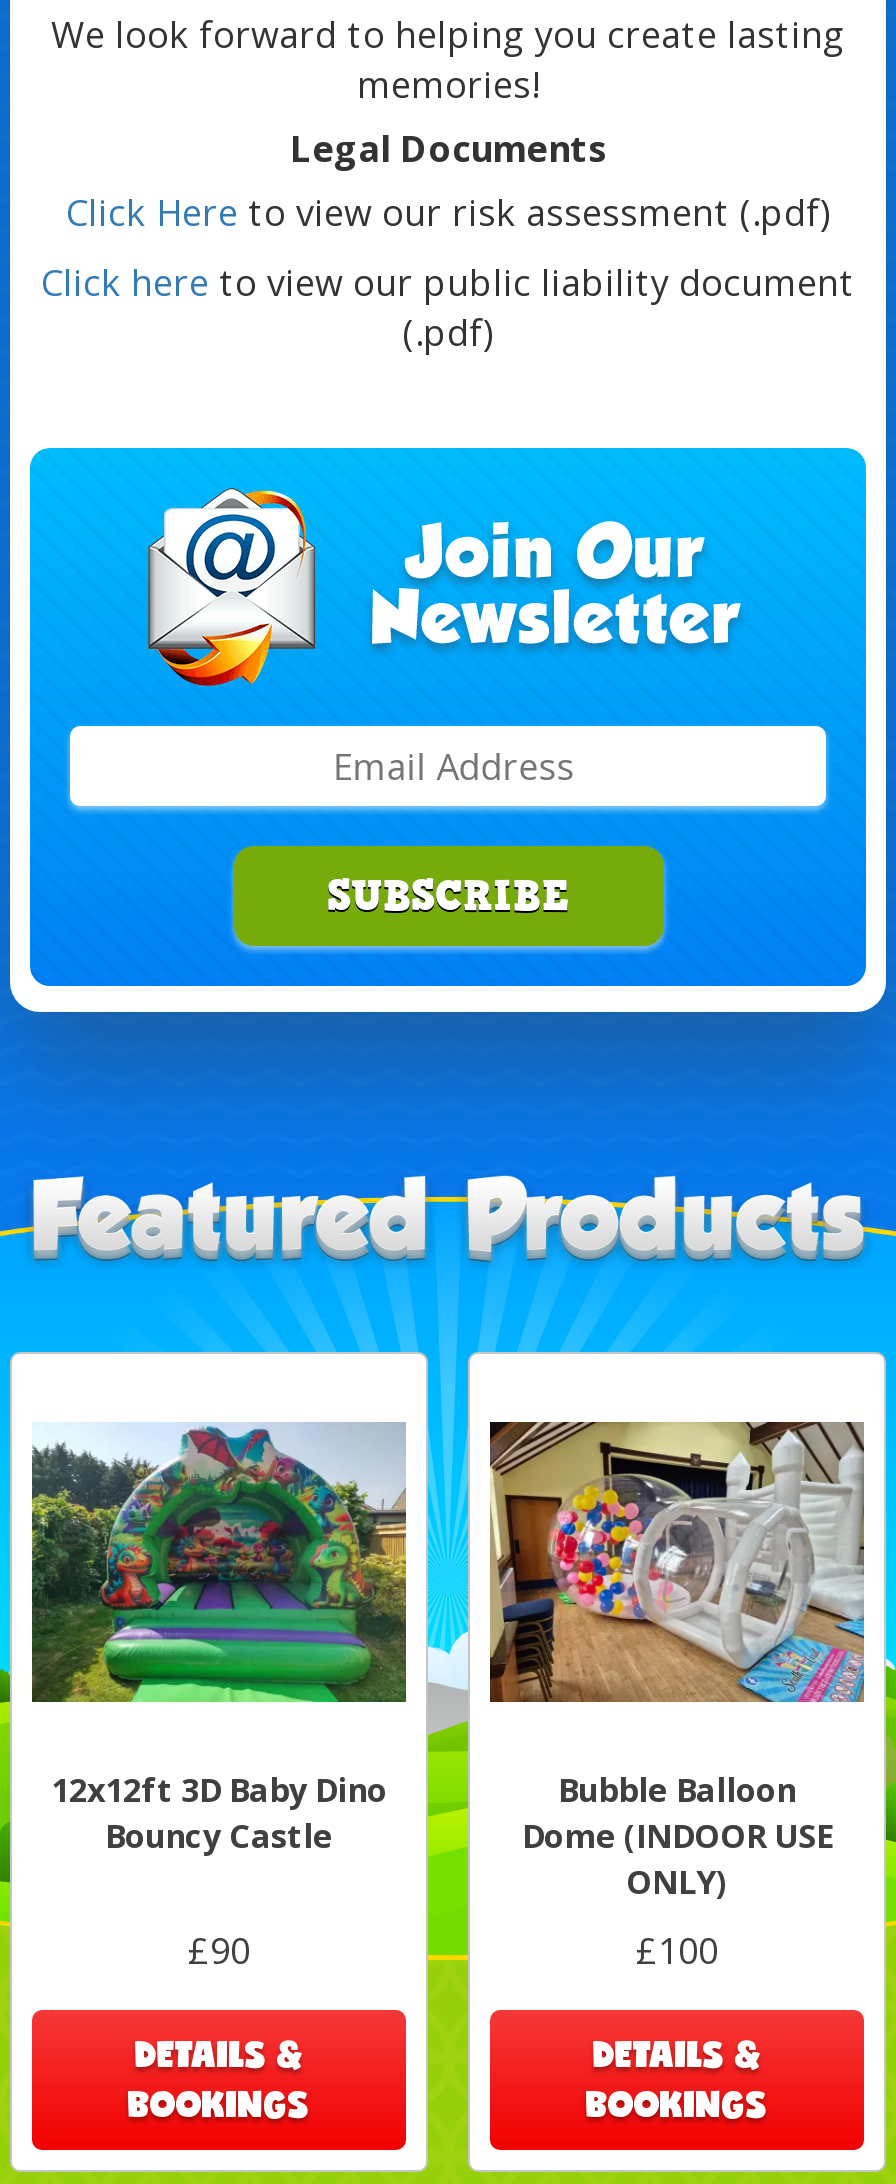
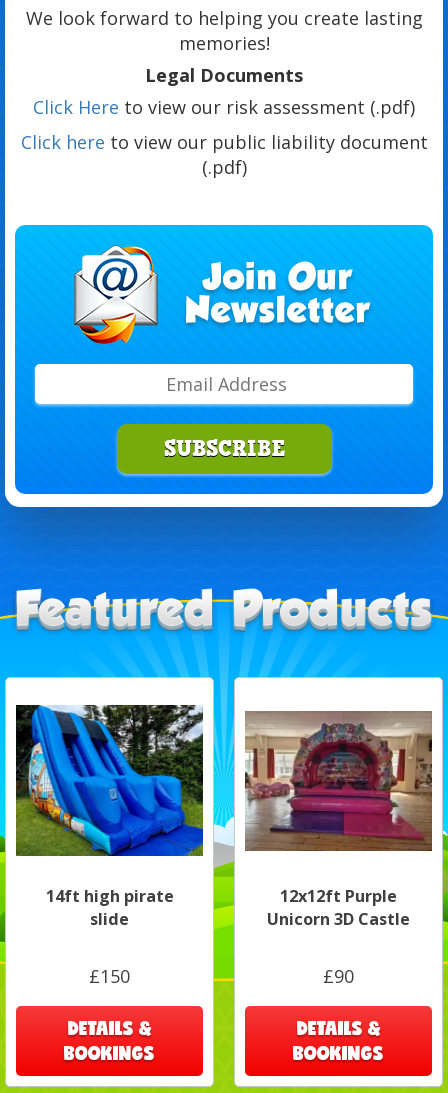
- [image]
- 12x12ft 3D Baby Dino
- Bouncy Castle
+ [image]
+ 14ft high pirate
+ slide

- [image]
- Bubble Balloon
- Dome (INDOOR USE
- ONLY)
+ [image]
+ 12x12ft Purple
+ Unicorn 3D Castle

- £90
+ £150

- £100
+ £90
